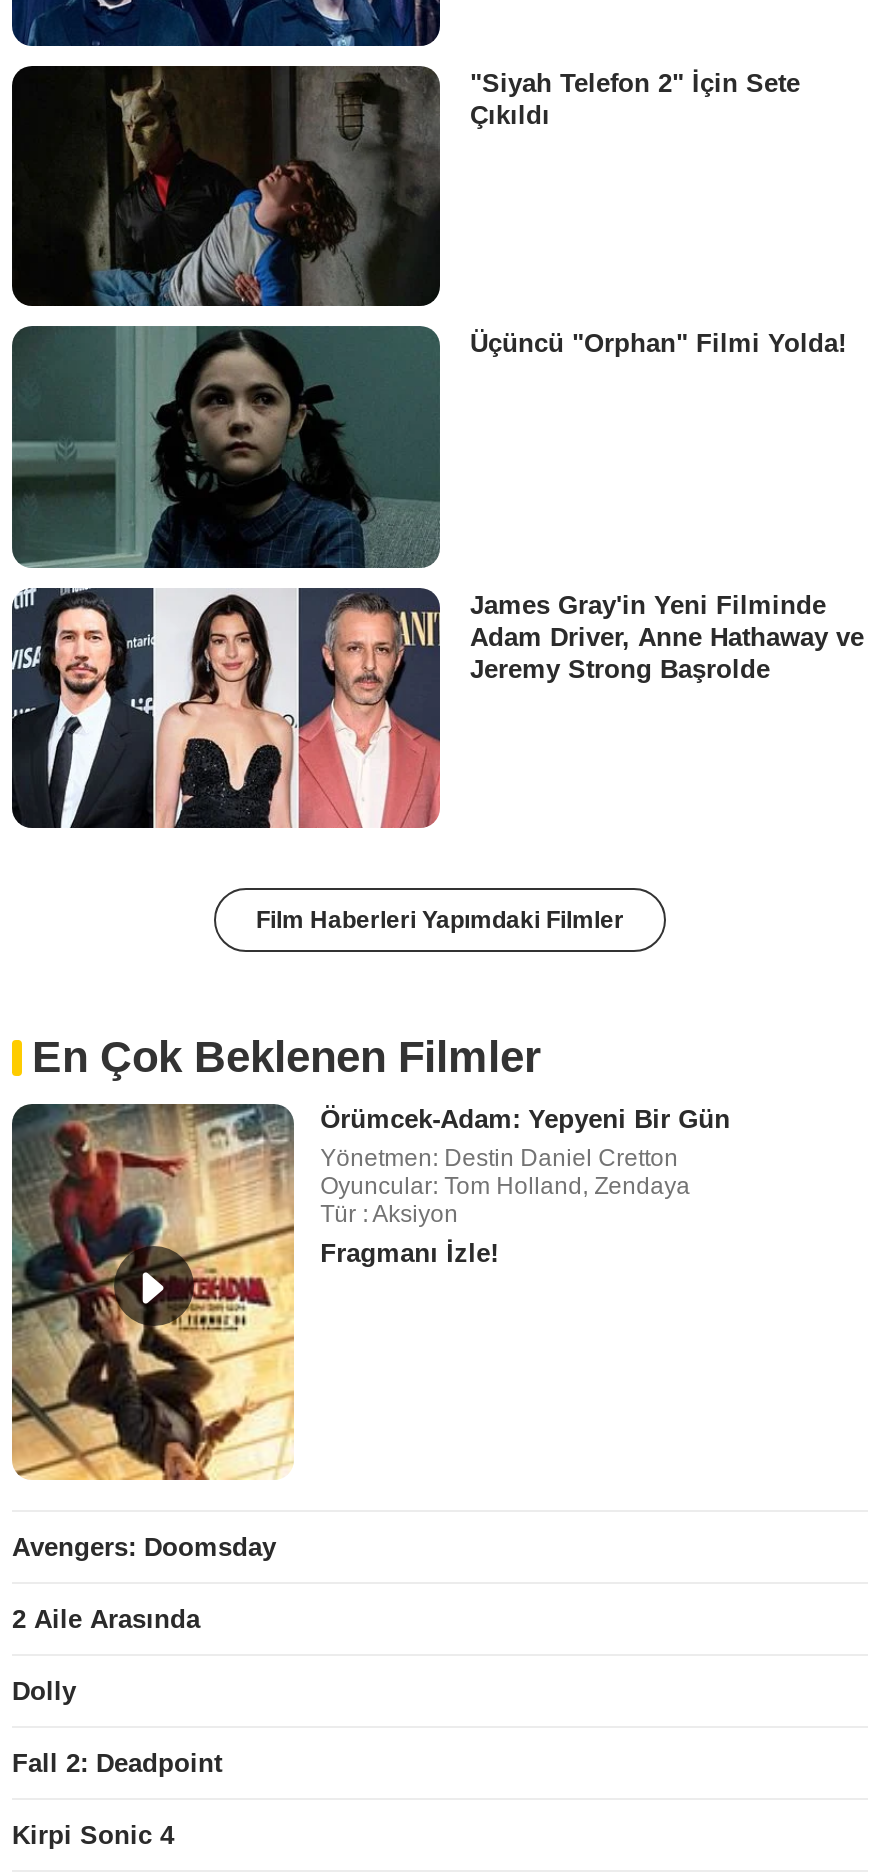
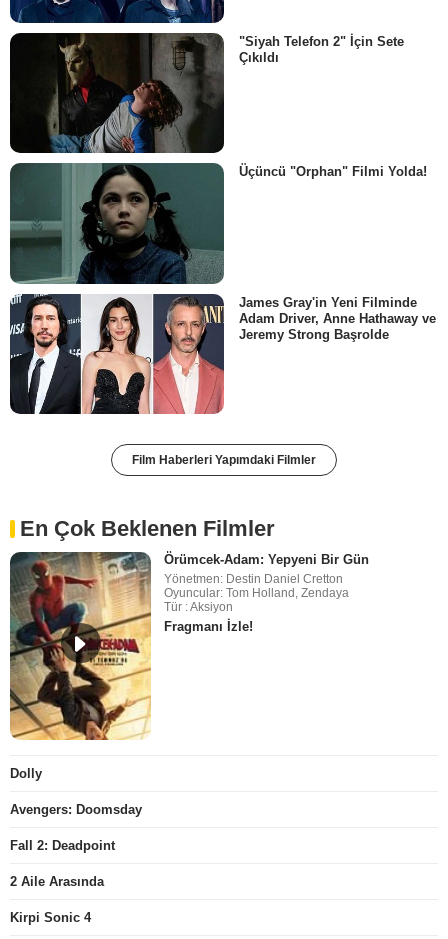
moved down: Avengers: Doomsday

moved down: 2 Aile Arasında

moved up: Dolly

moved up: Fall 2: Deadpoint
